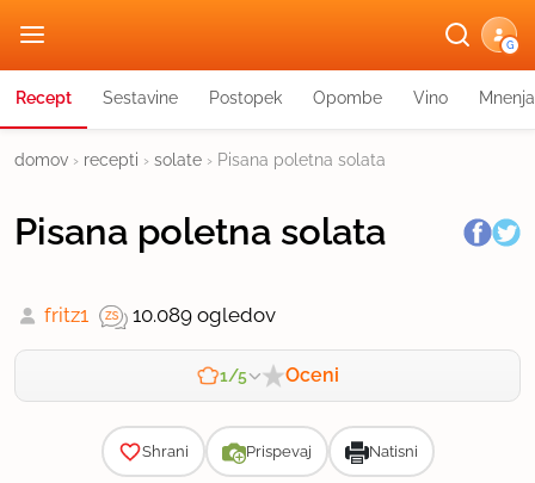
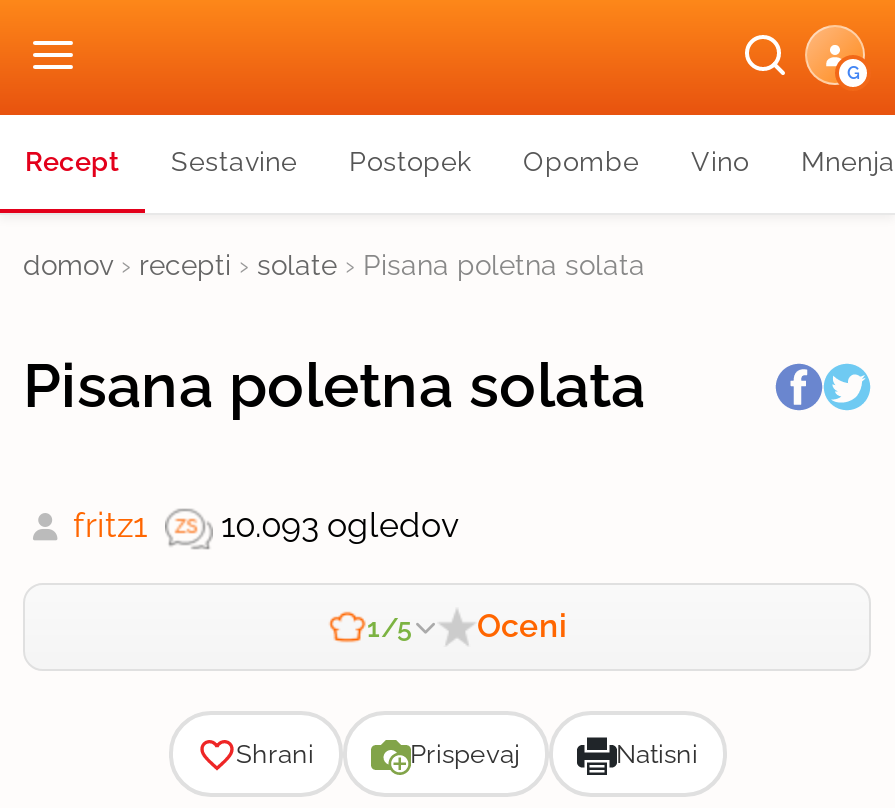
- fritz1 10.089 ogledov
+ fritz1 10.093 ogledov
